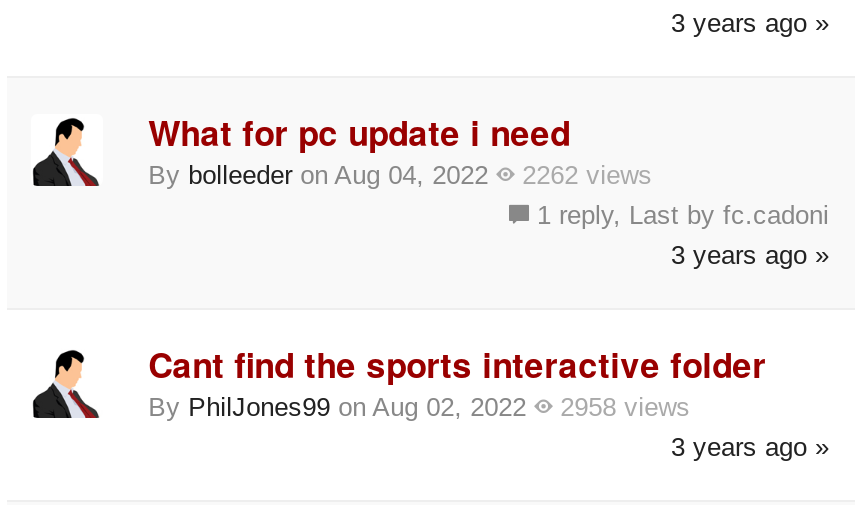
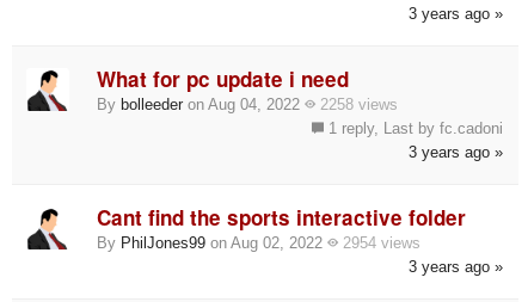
- By bolleeder on Aug 04, 2022 2262 views
+ By bolleeder on Aug 04, 2022 2258 views

- By PhilJones99 on Aug 02, 2022 2958 views
+ By PhilJones99 on Aug 02, 2022 2954 views
